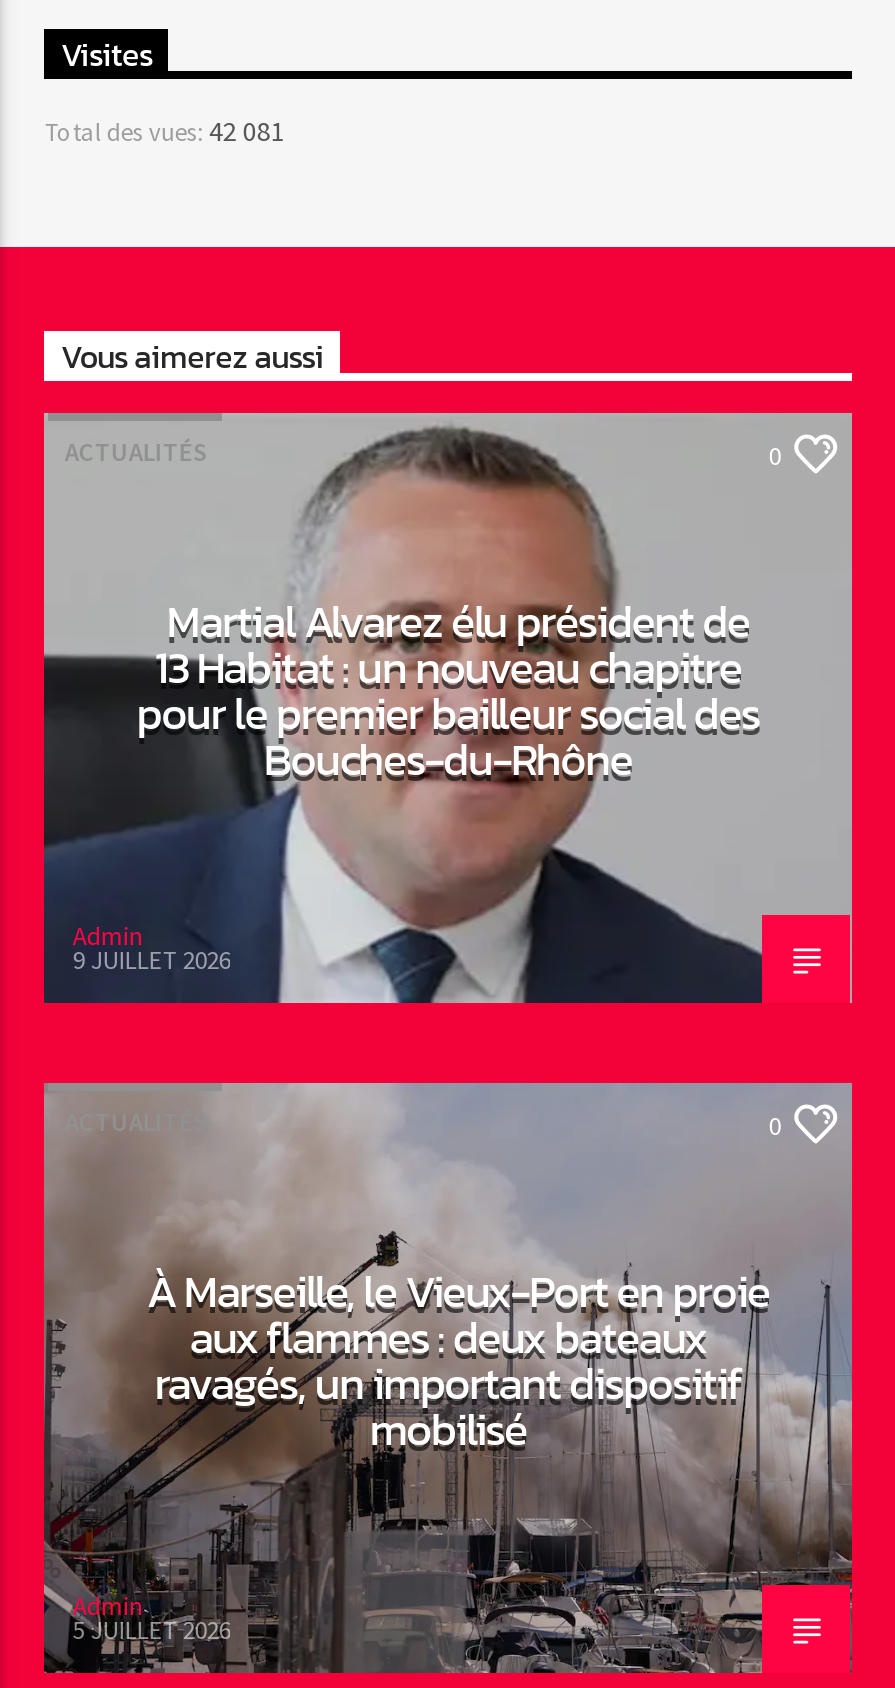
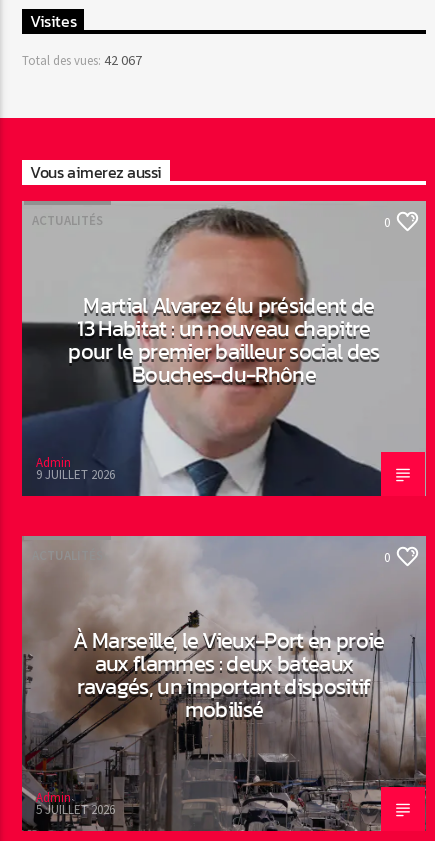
- Total des vues: 42 081
+ Total des vues: 42 067
